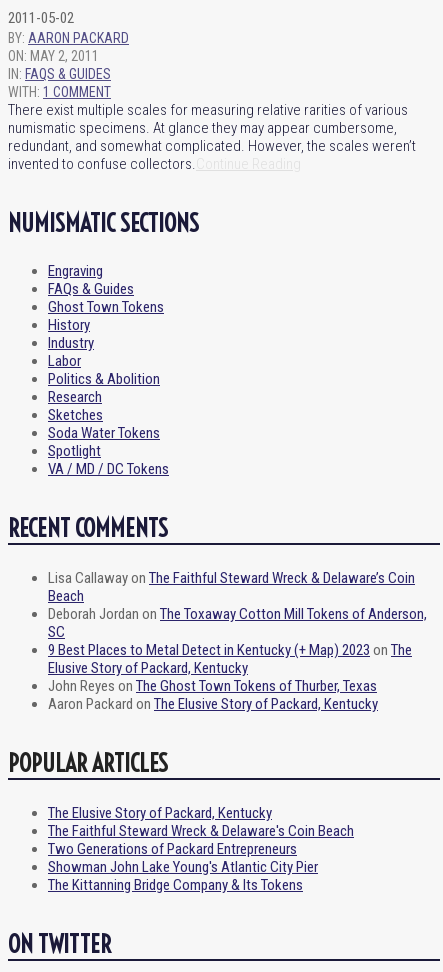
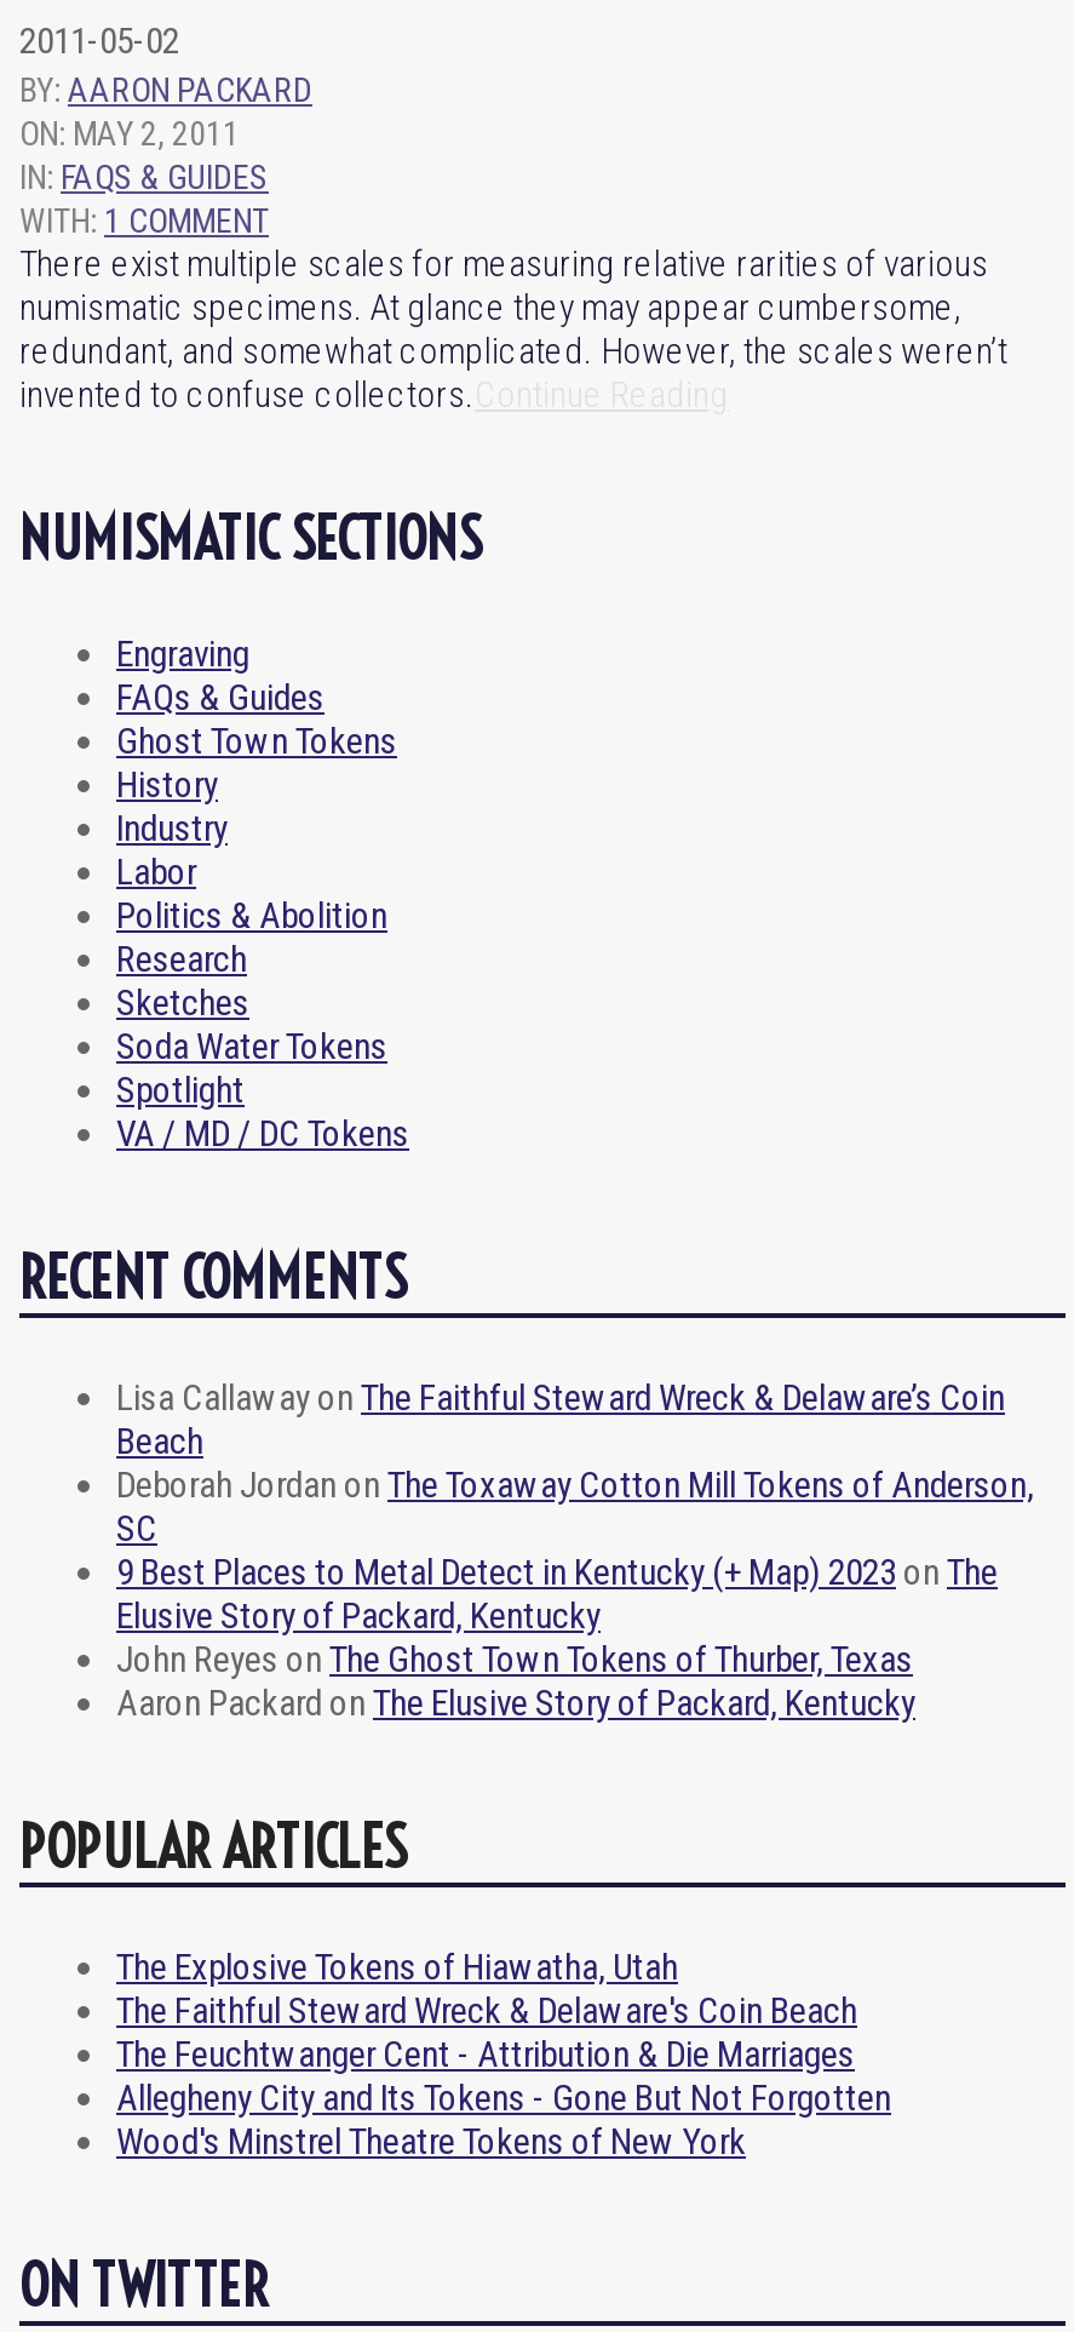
- The Elusive Story of Packard, Kentucky
+ The Explosive Tokens of Hiawatha, Utah

- Two Generations of Packard Entrepreneurs
- Showman John Lake Young's Atlantic City Pier
- The Kittanning Bridge Company & Its Tokens
+ The Feuchtwanger Cent - Attribution & Die Marriages
+ Allegheny City and Its Tokens - Gone But Not Forgotten
+ Wood's Minstrel Theatre Tokens of New York
